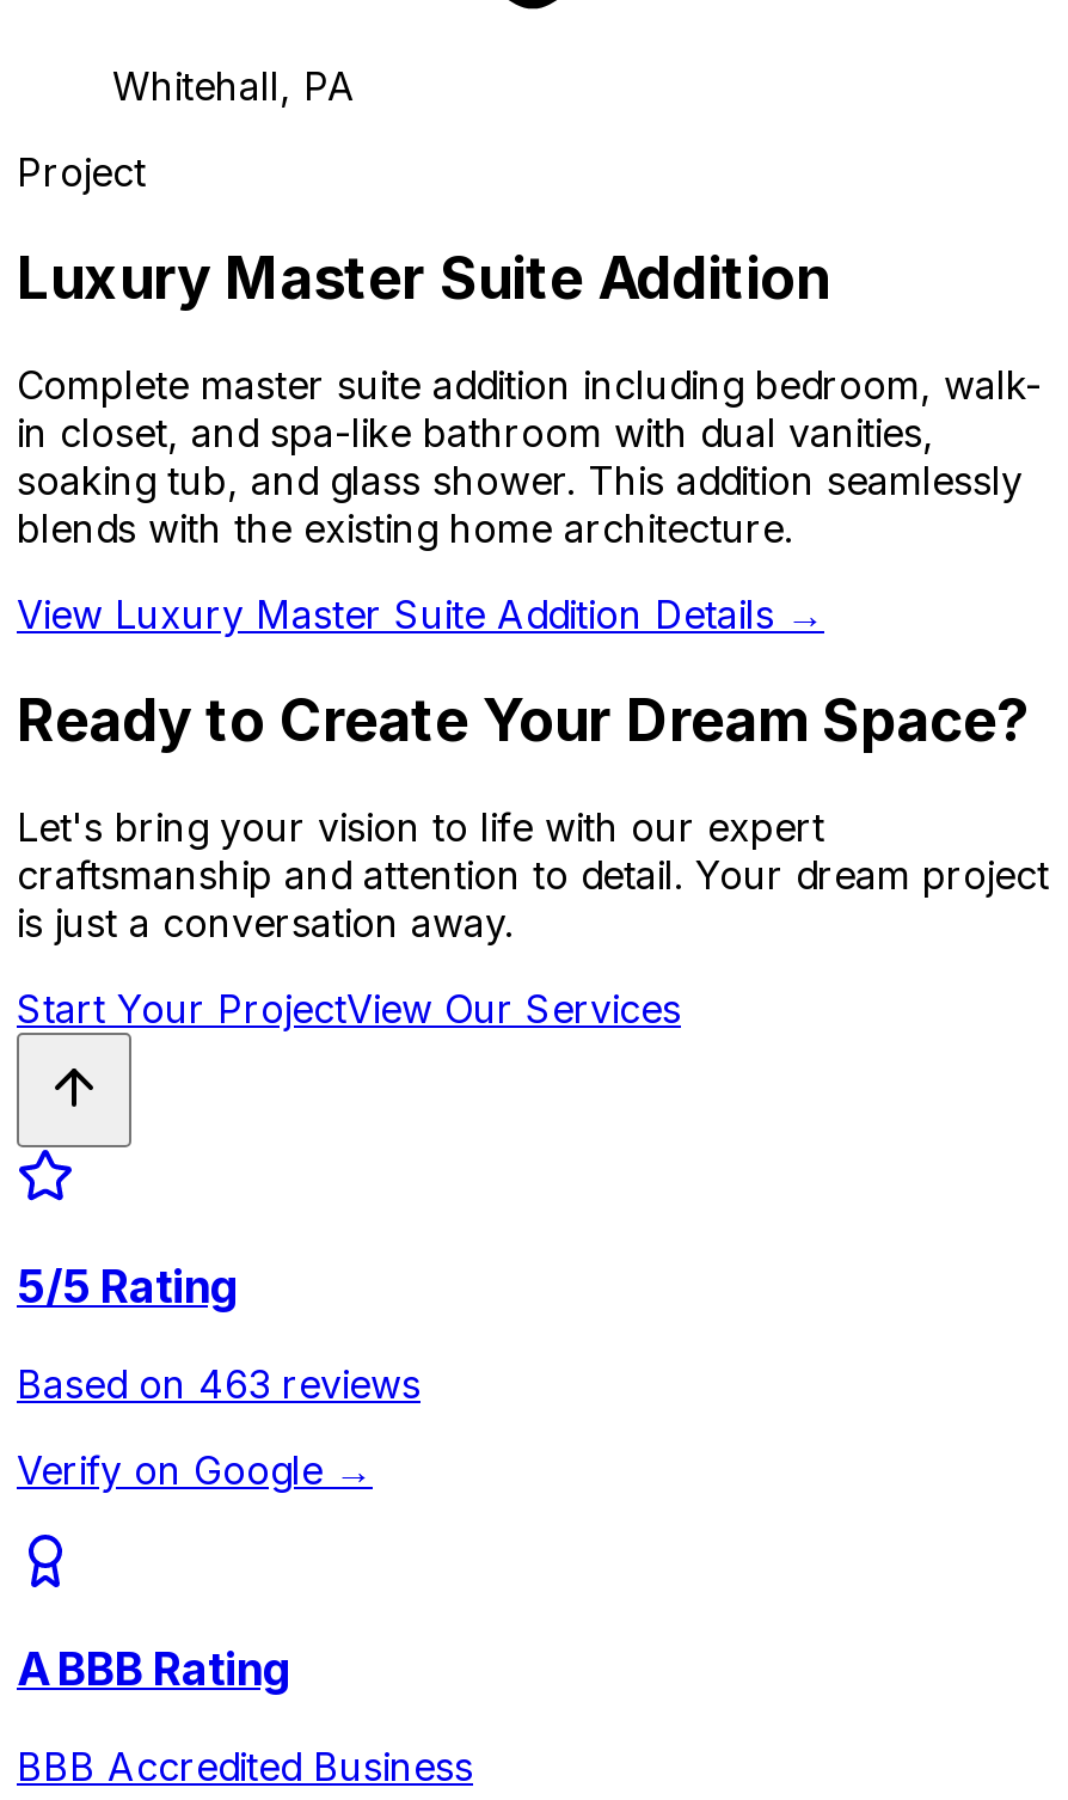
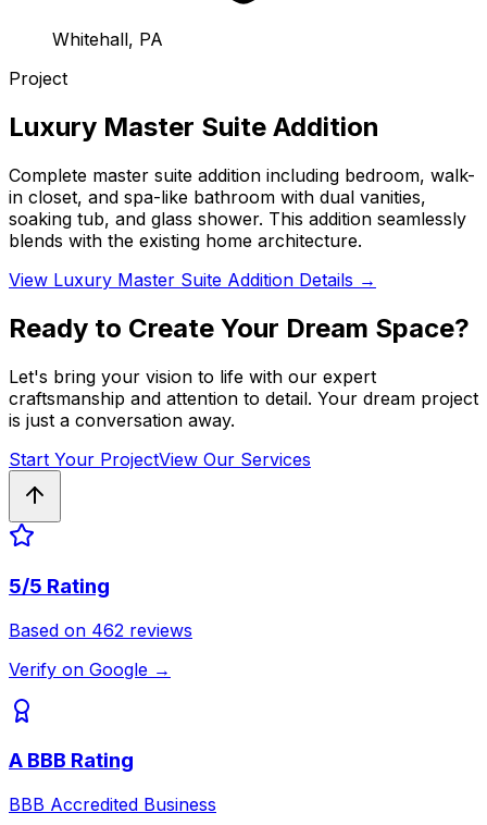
- Based on 463 reviews
+ Based on 462 reviews
